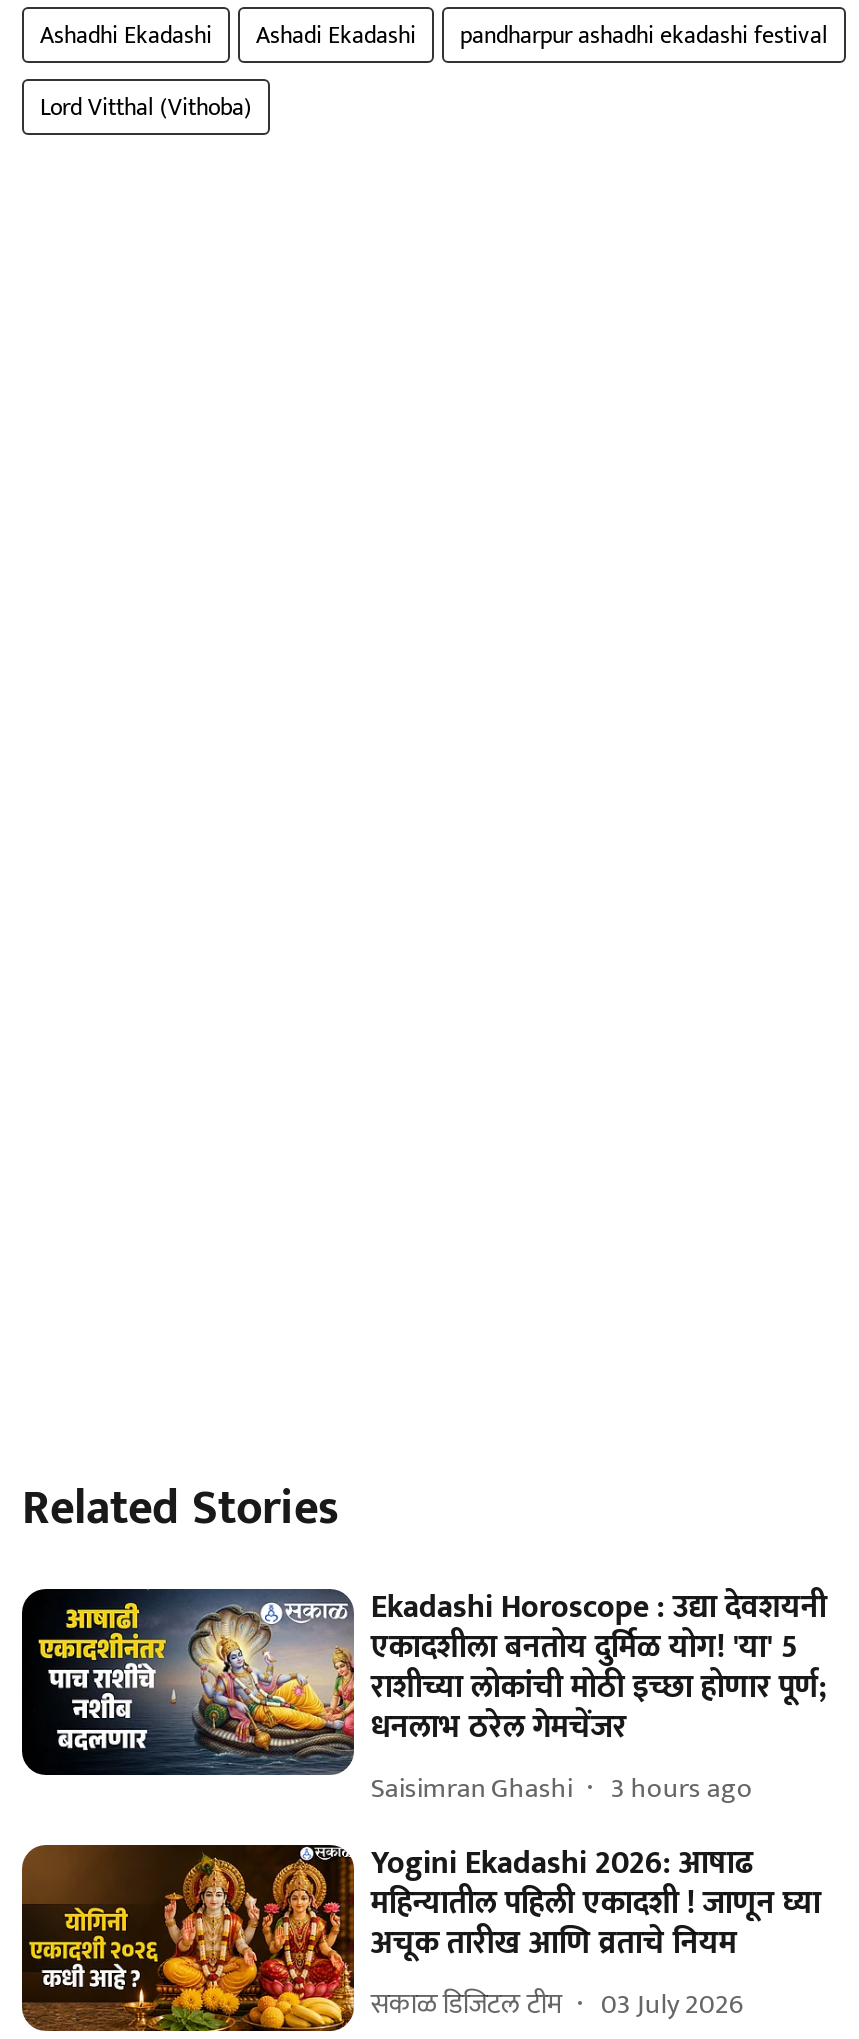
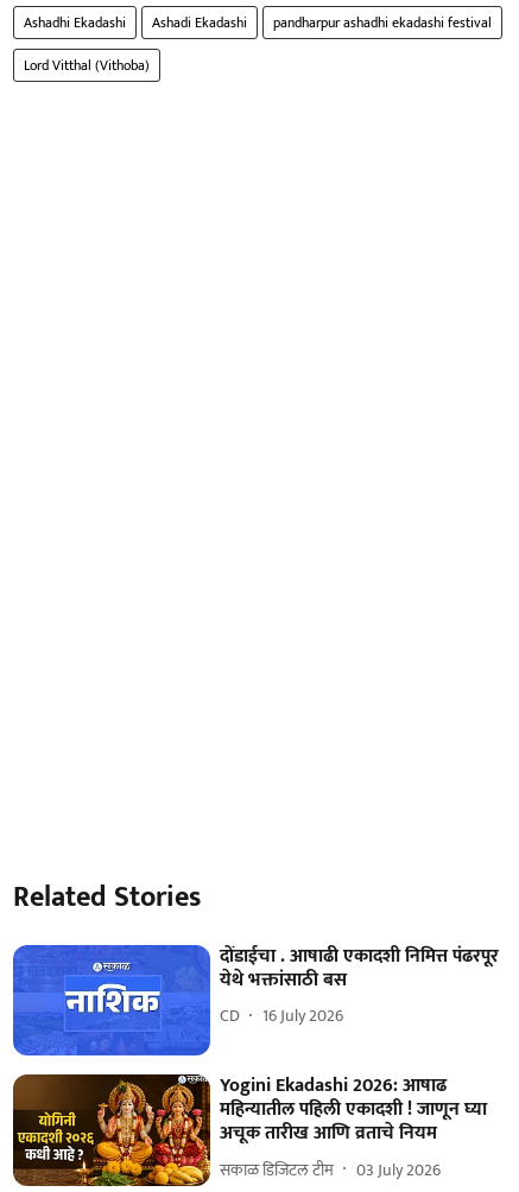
- [image]
- Ekadashi Horoscope : उद्या देवशयनी
- एकादशीला बनतोय दुर्मिळ योग! 'या' 5
- राशीच्या लोकांची मोठी इच्छा होणार पूर्ण;
- धनलाभ ठरेल गेमचेंजर
- Saisimran Ghashi
- 3 hours ago
+ [image]
+ दोंडाईचा . आषाढी एकादशी निमित्त पंढरपूर
+ येथे भक्तांसाठी बस
+ CD
+ 16 July 2026
